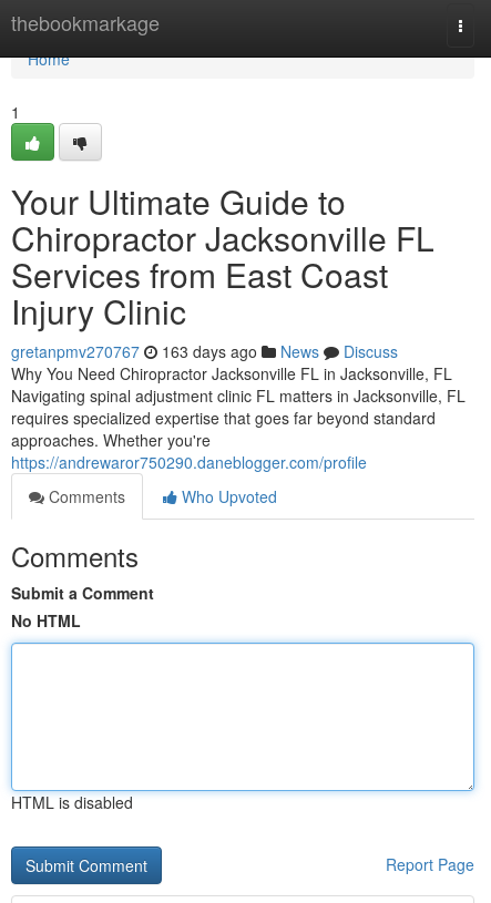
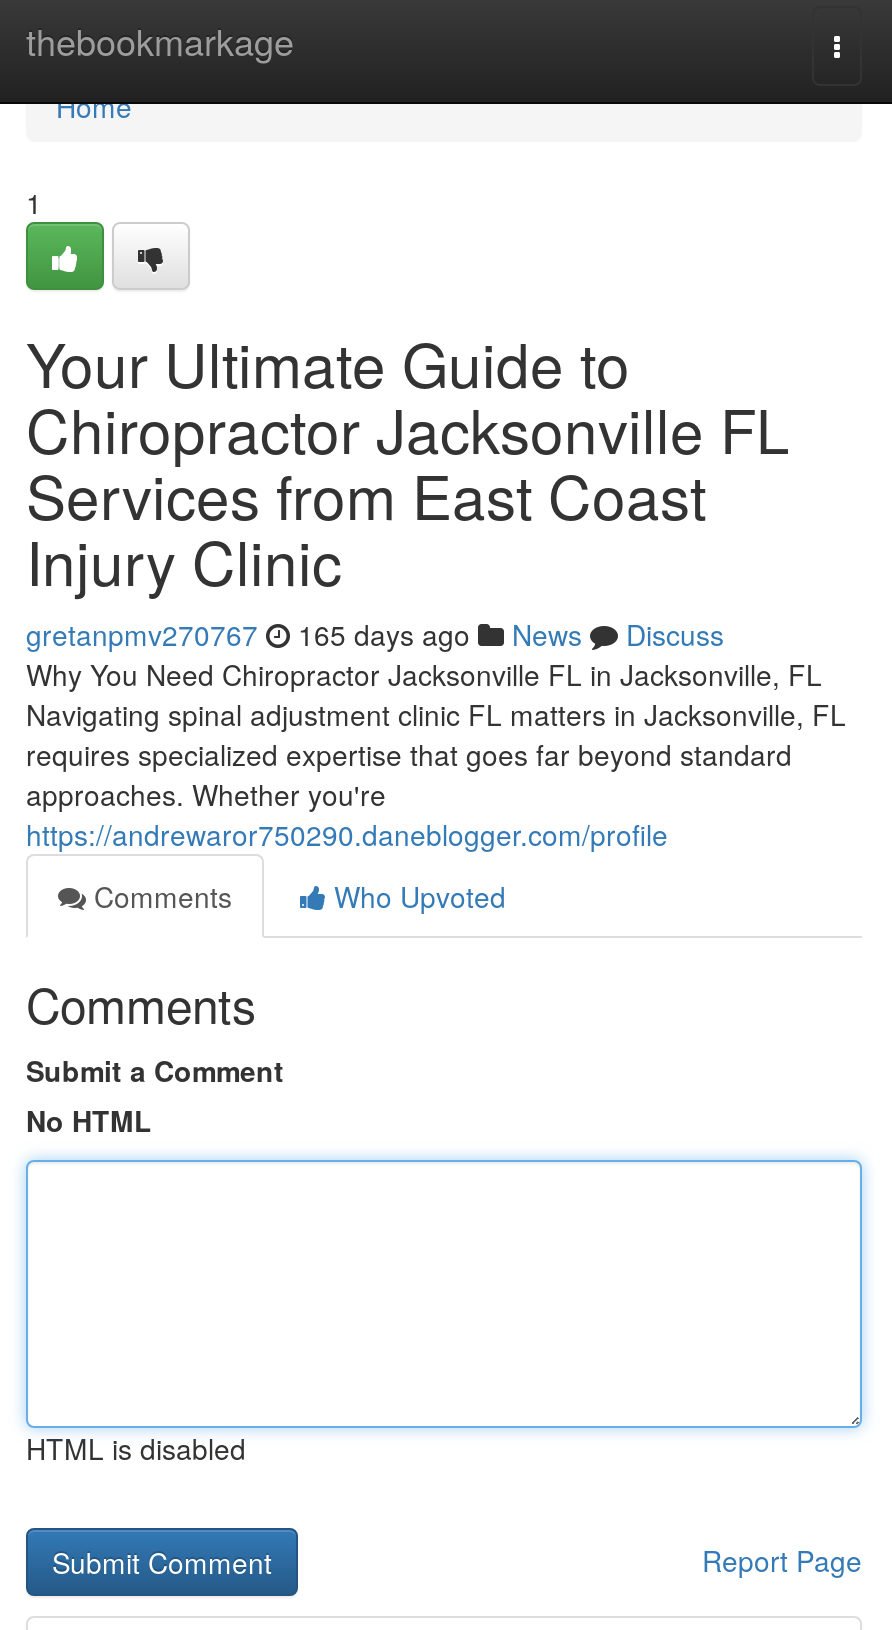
- gretanpmv270767 163 days ago News Discuss
+ gretanpmv270767 165 days ago News Discuss
